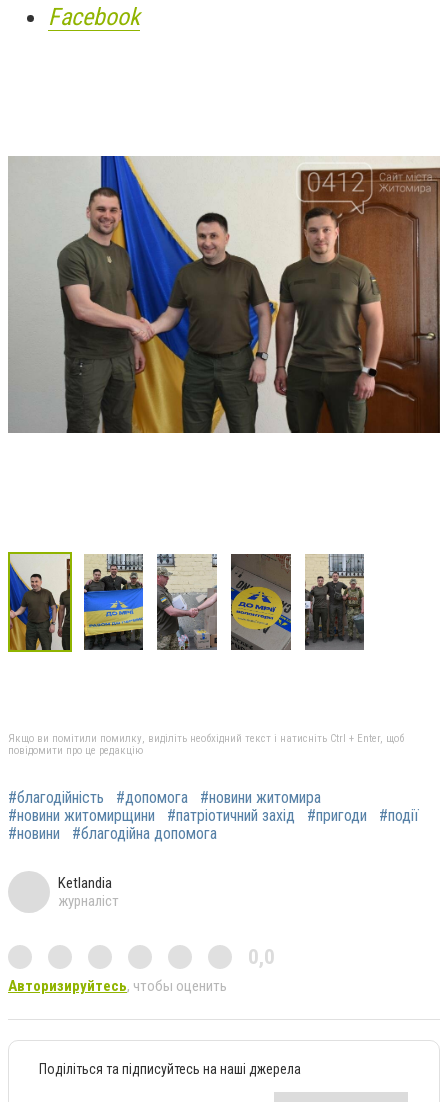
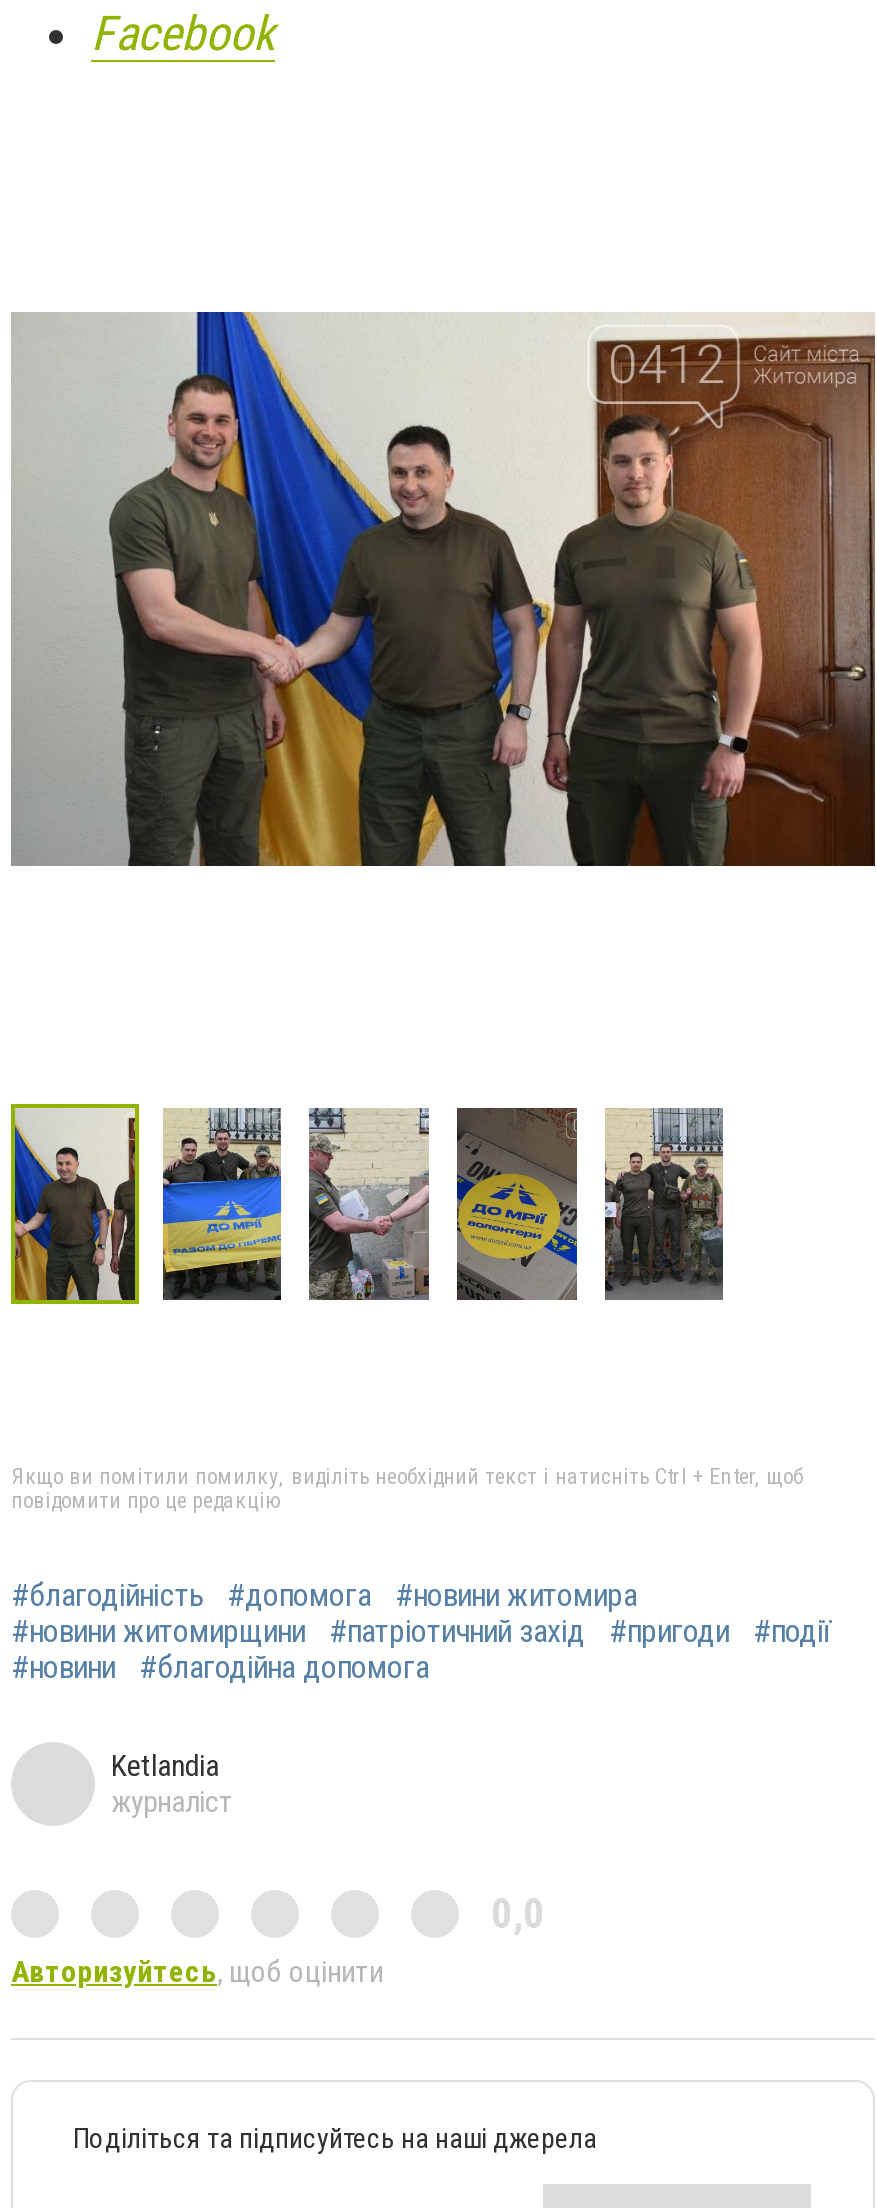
- Авторизируйтесь, чтобы оценить
+ Авторизуйтесь, щоб оцінити
